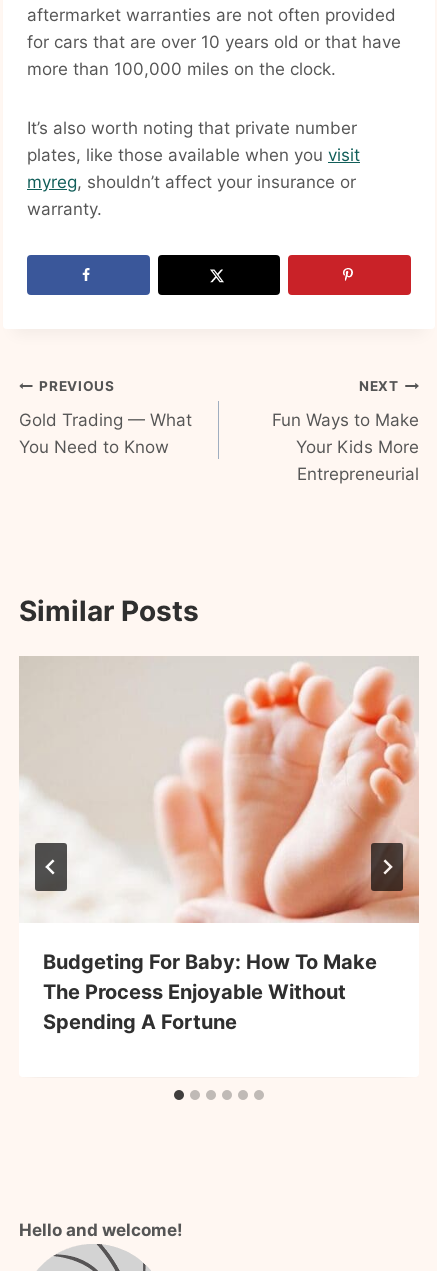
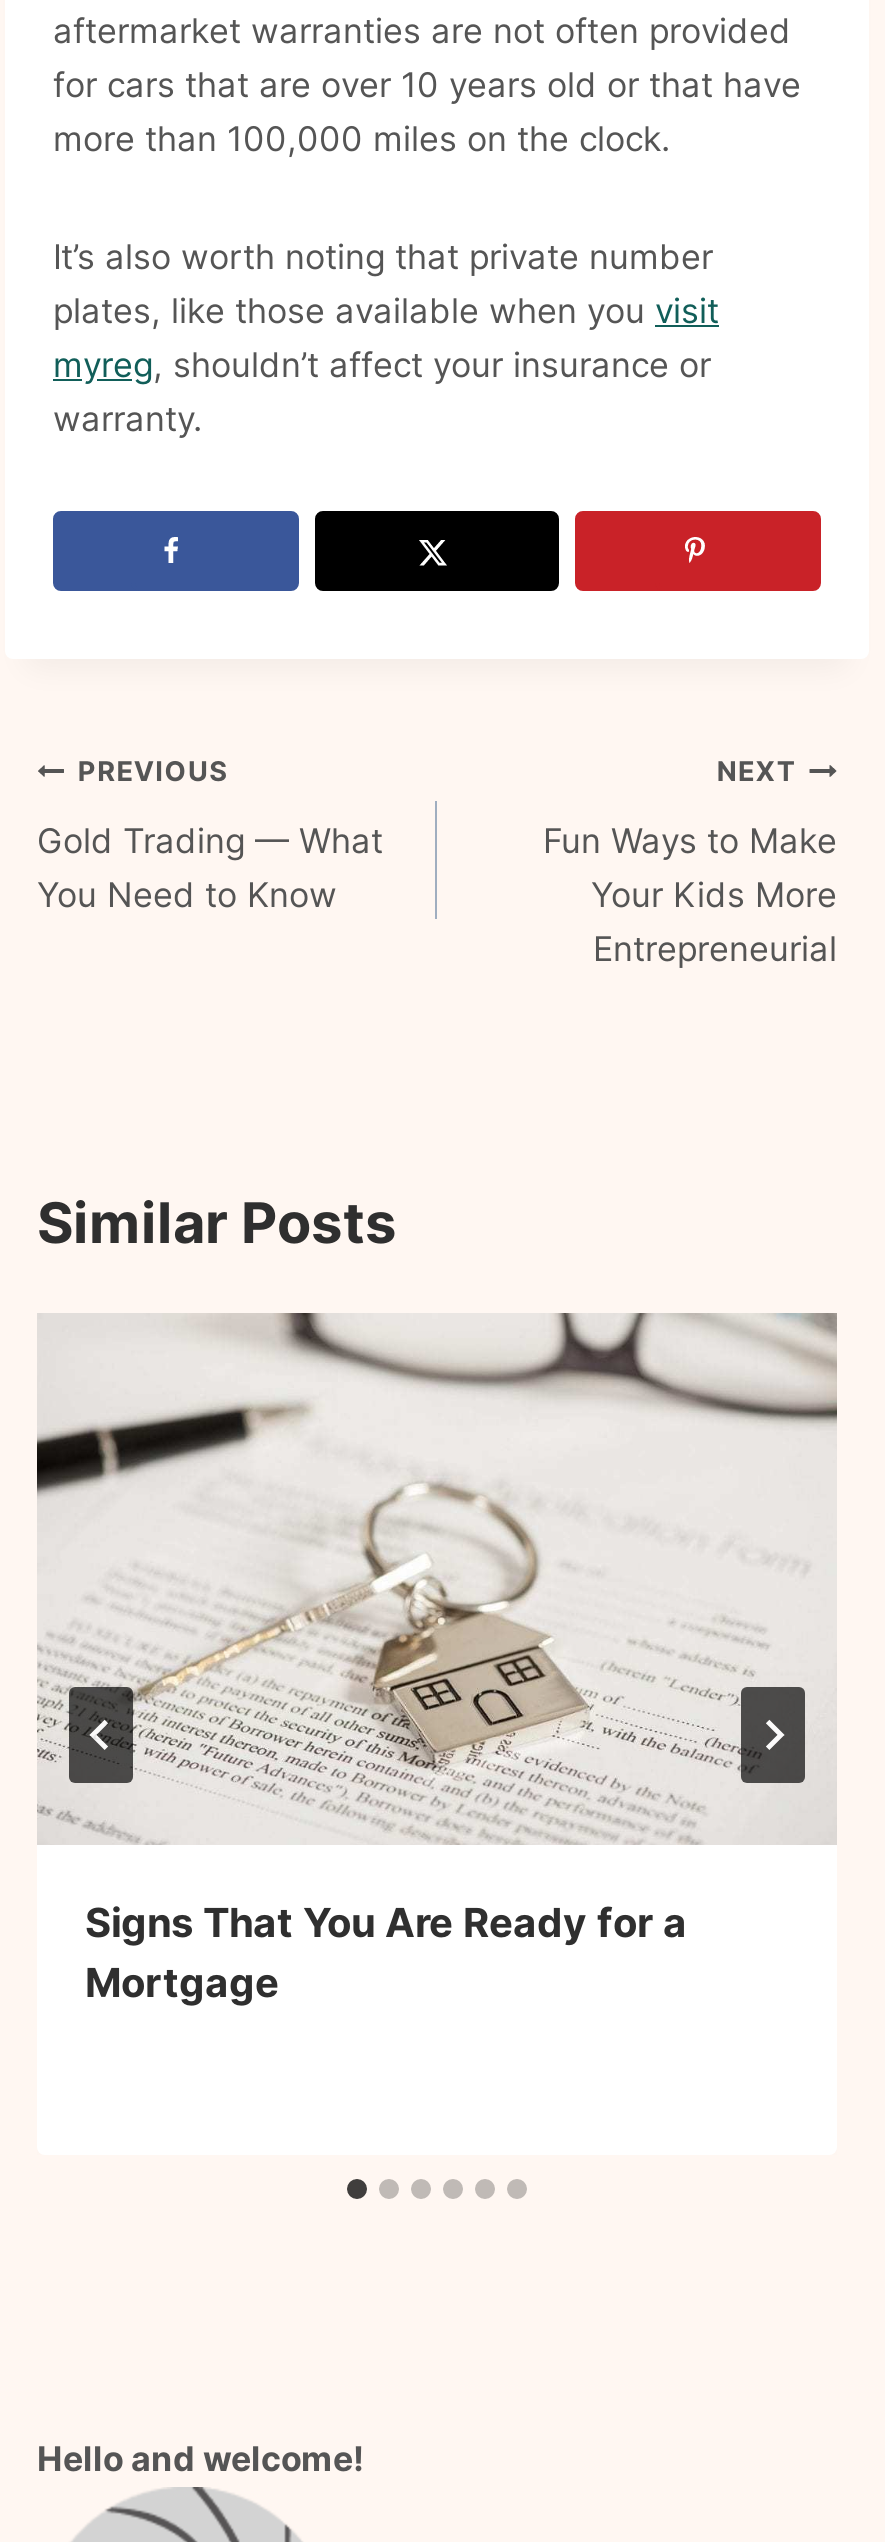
- [image]
- Budgeting For Baby: How To Make
- The Process Enjoyable Without
- Spending A Fortune
+ [image]
+ Signs That You Are Ready for a
+ Mortgage
